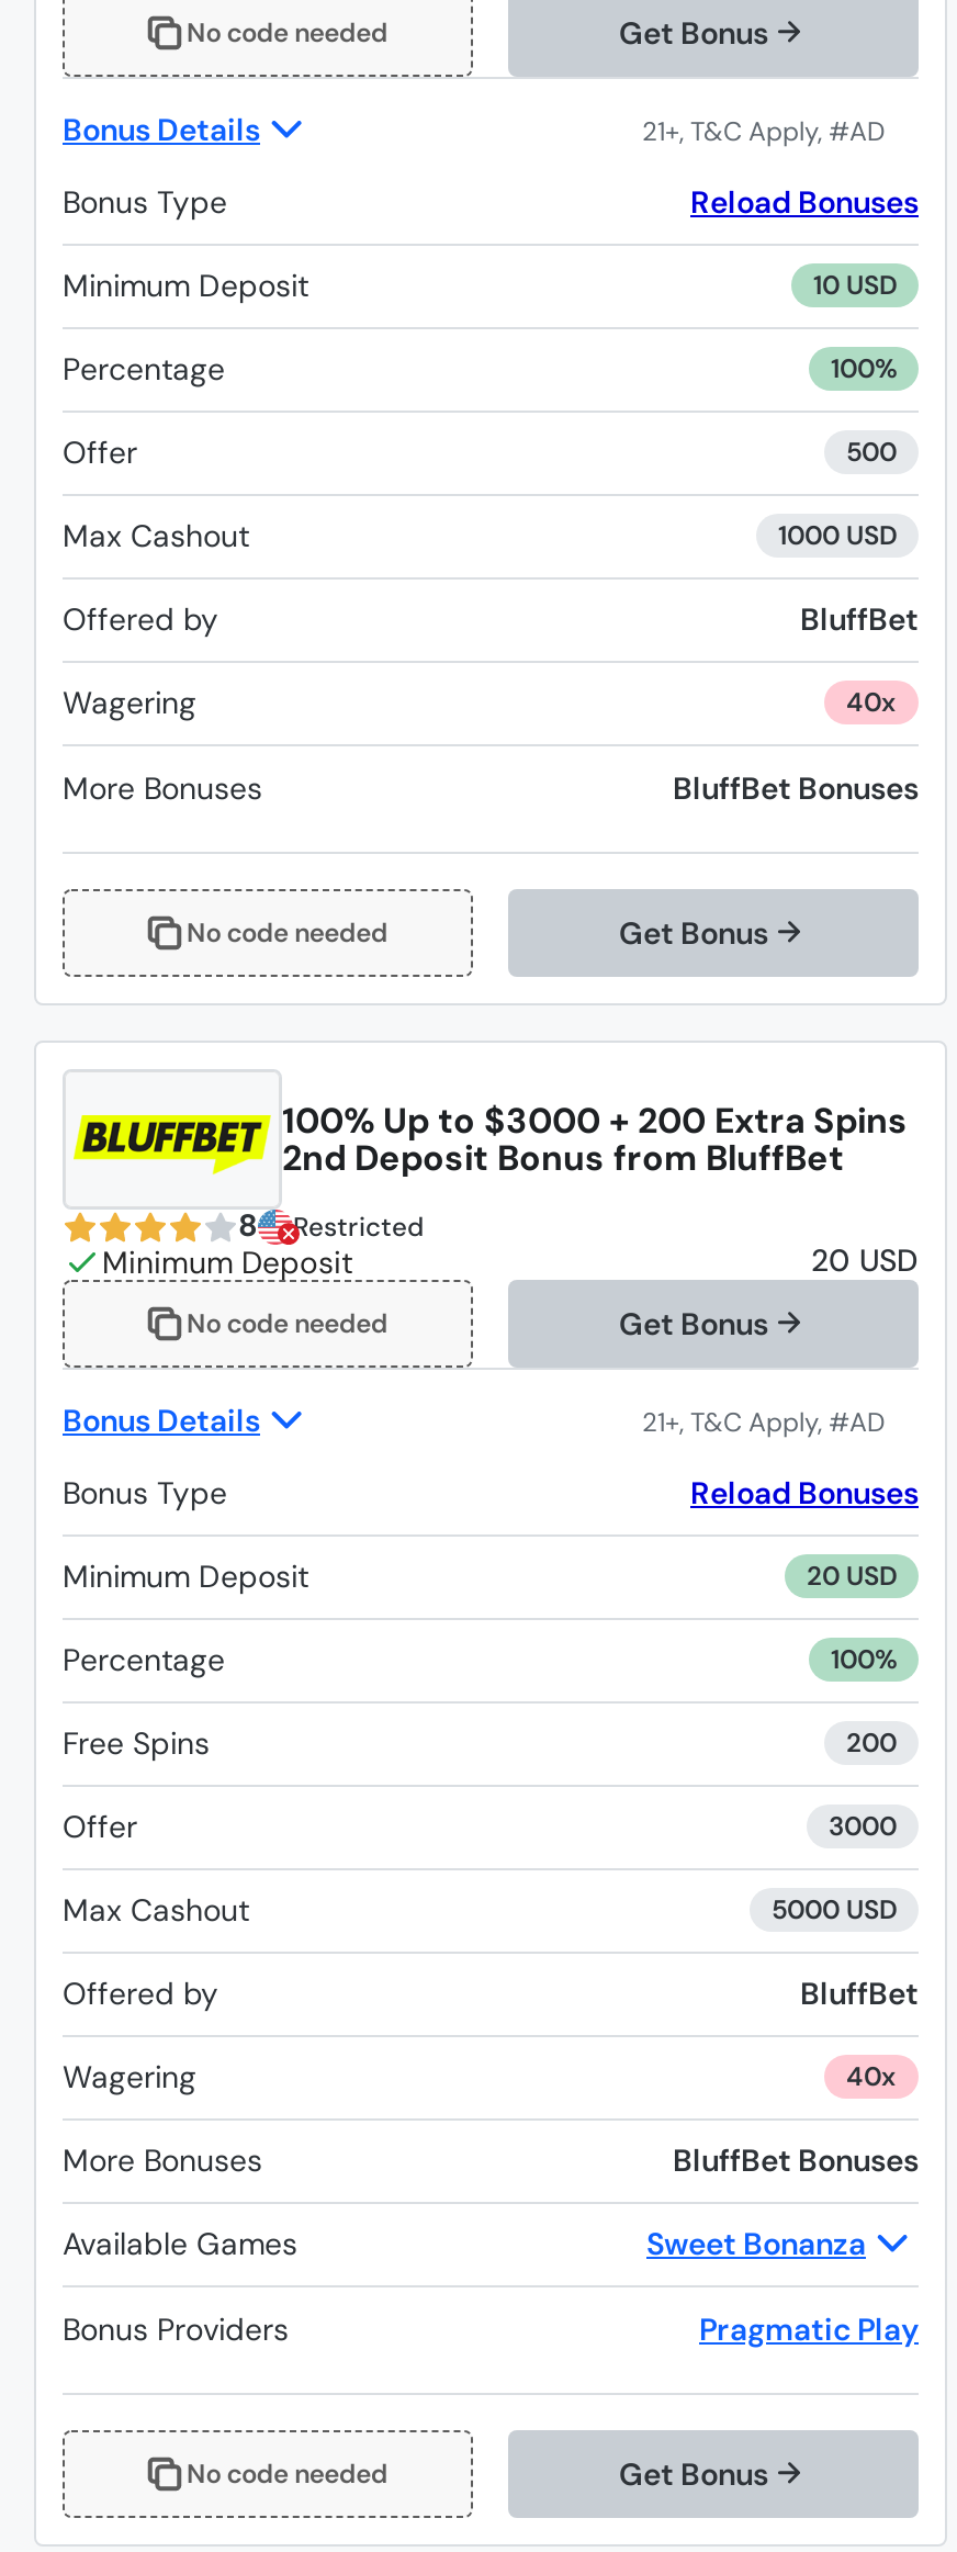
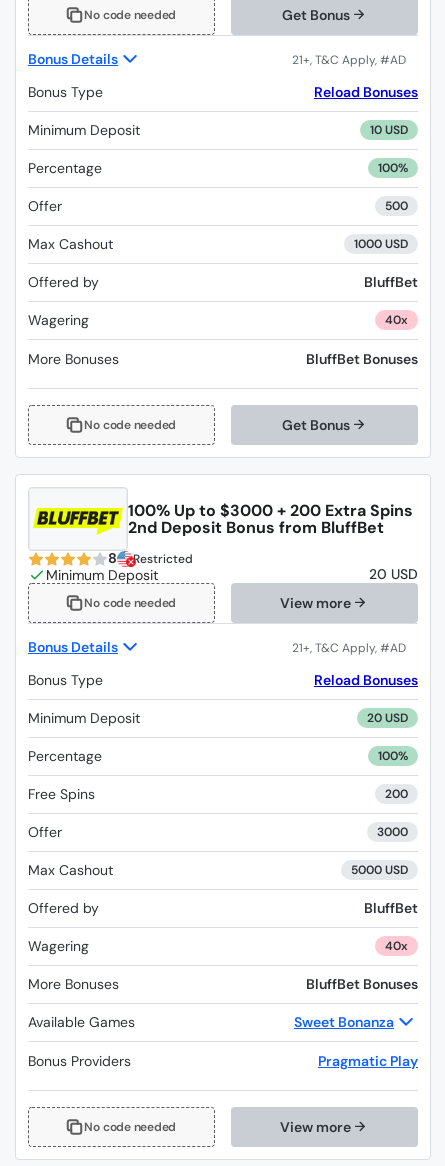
- Get Bonus
+ View more

- Get Bonus
+ View more
